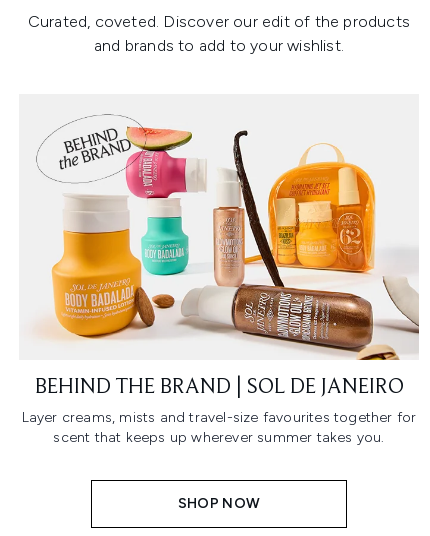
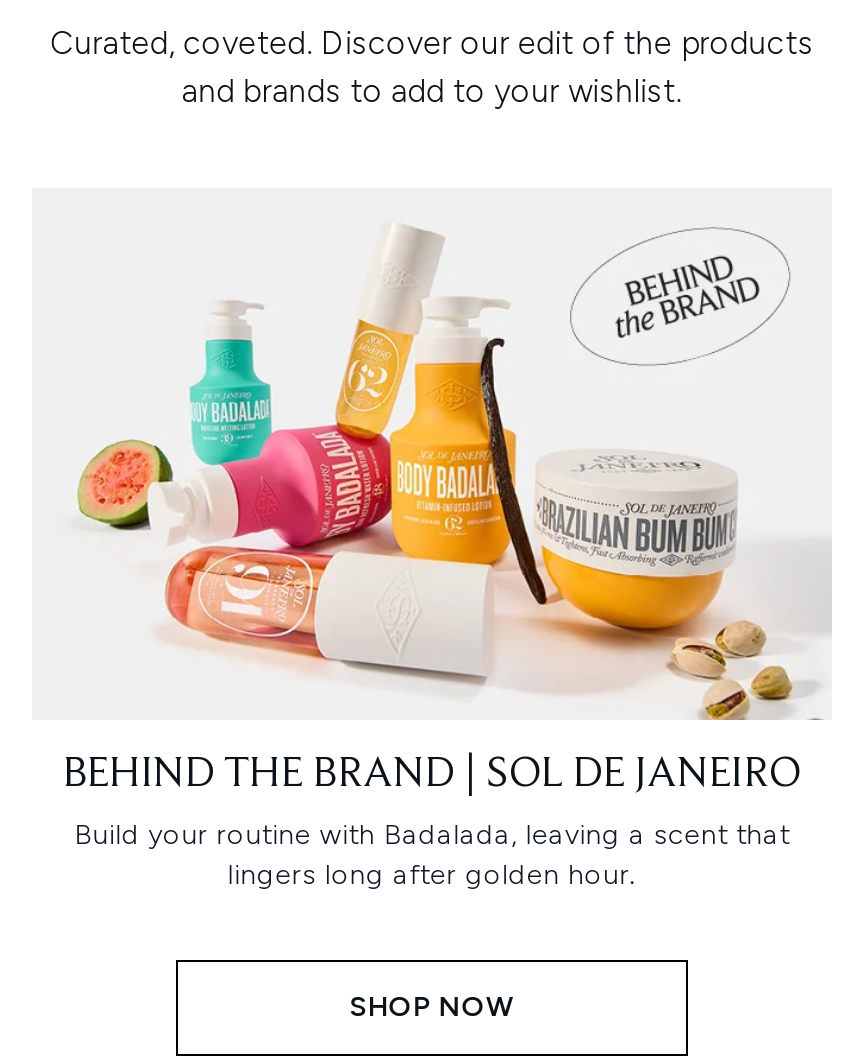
- [image]
+ [image]

- Layer creams, mists and travel-size favourites together for
- scent that keeps up wherever summer takes you.
+ Build your routine with Badalada, leaving a scent that
+ lingers long after golden hour.
